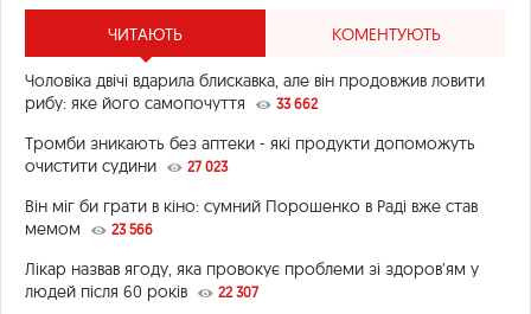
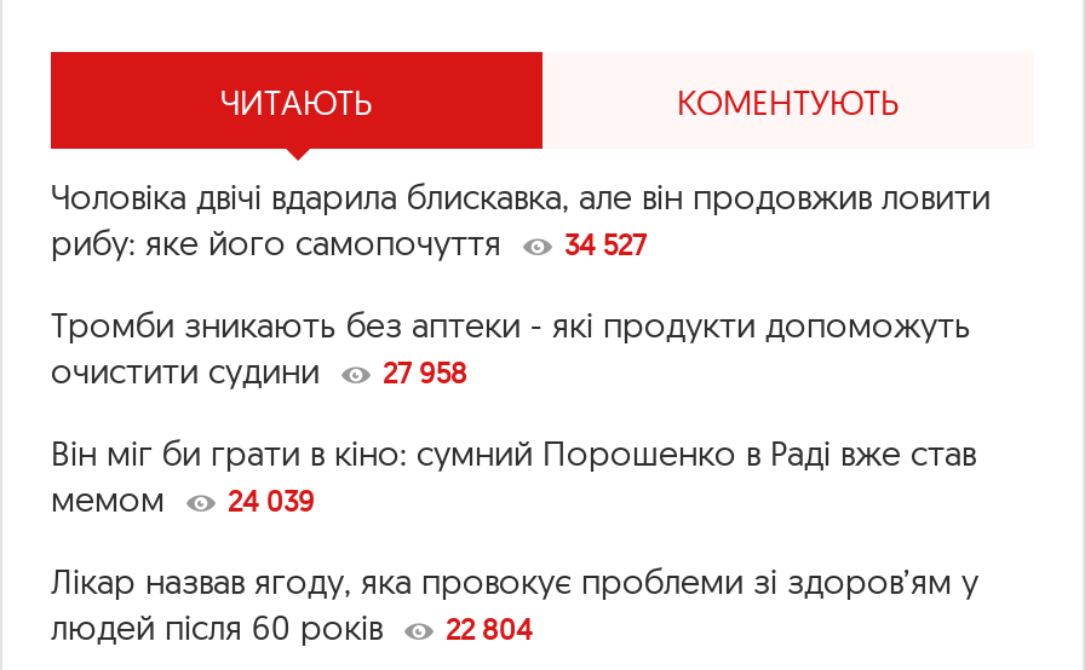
- рибу: яке його самопочуття 33 662
+ рибу: яке його самопочуття 34 527

- очистити судини 27 023
+ очистити судини 27 958

- мемом 23 566
+ мемом 24 039

- людей після 60 років 22 307
+ людей після 60 років 22 804
